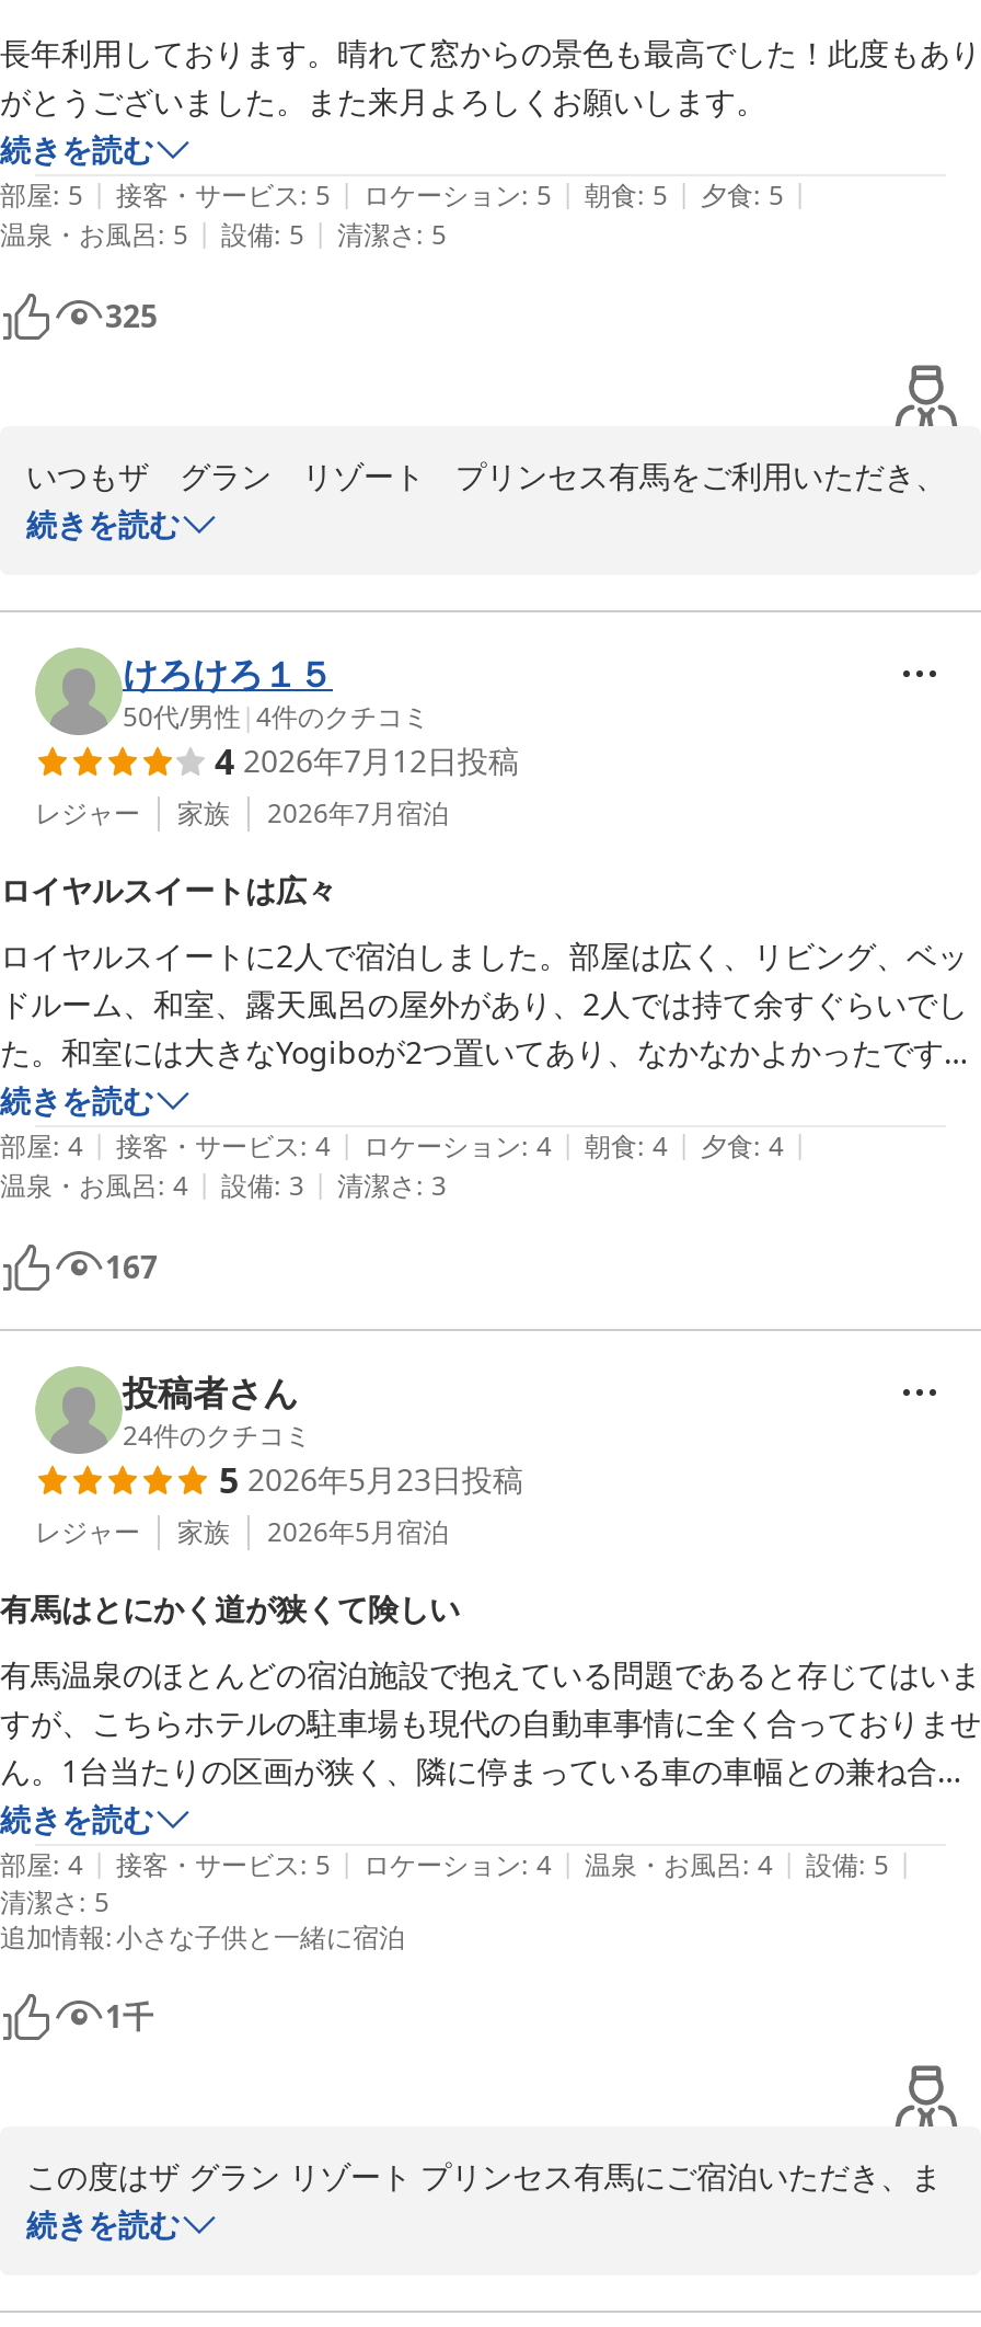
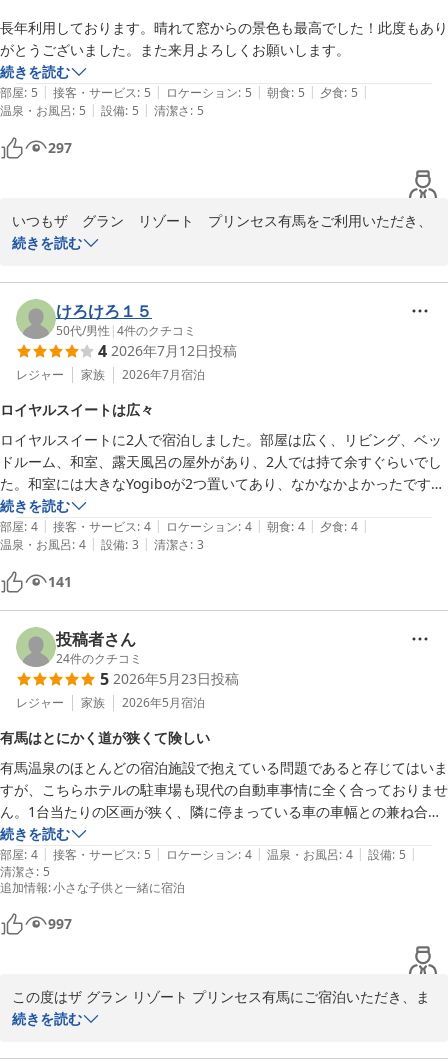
- 325
+ 297

- 167
+ 141

- 1千
+ 997
